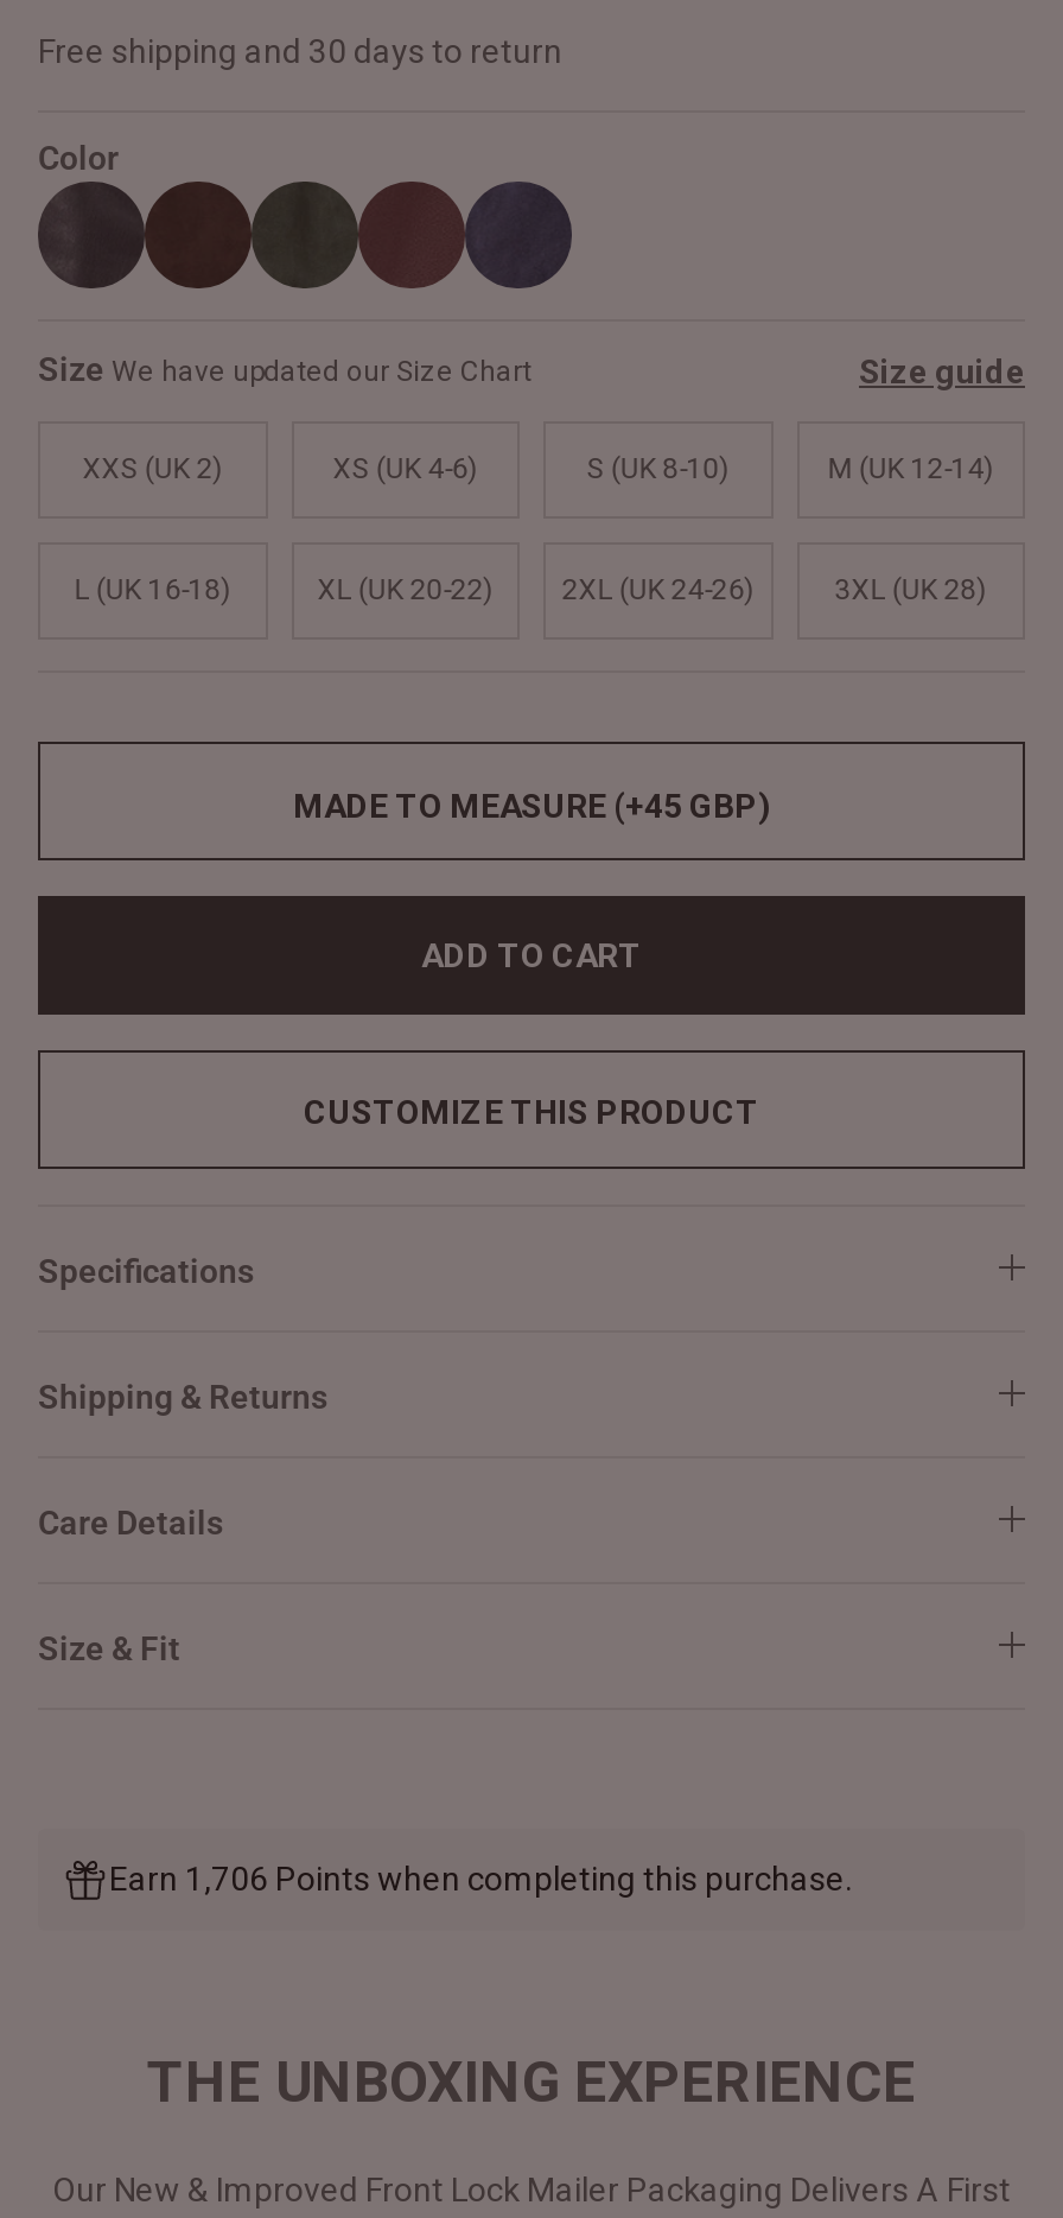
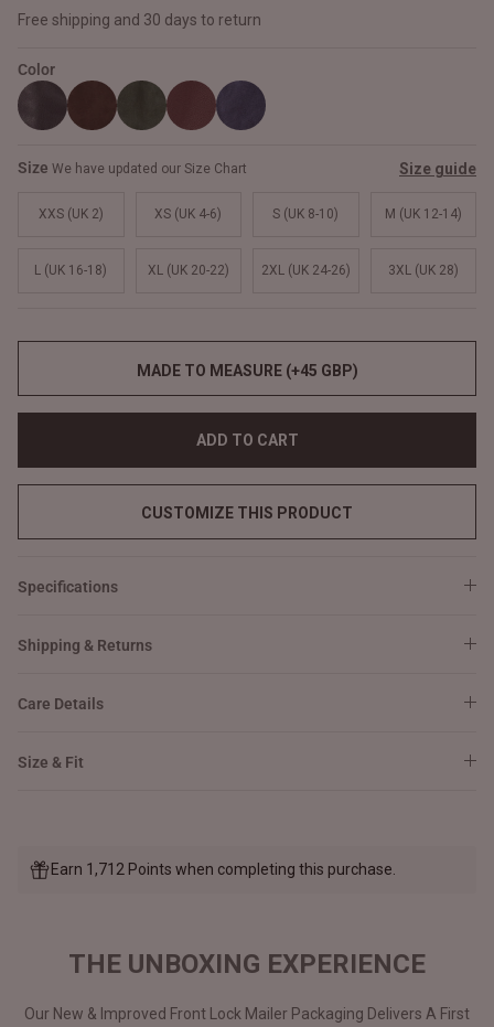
- Earn 1,706 Points when completing this purchase.
+ Earn 1,712 Points when completing this purchase.
